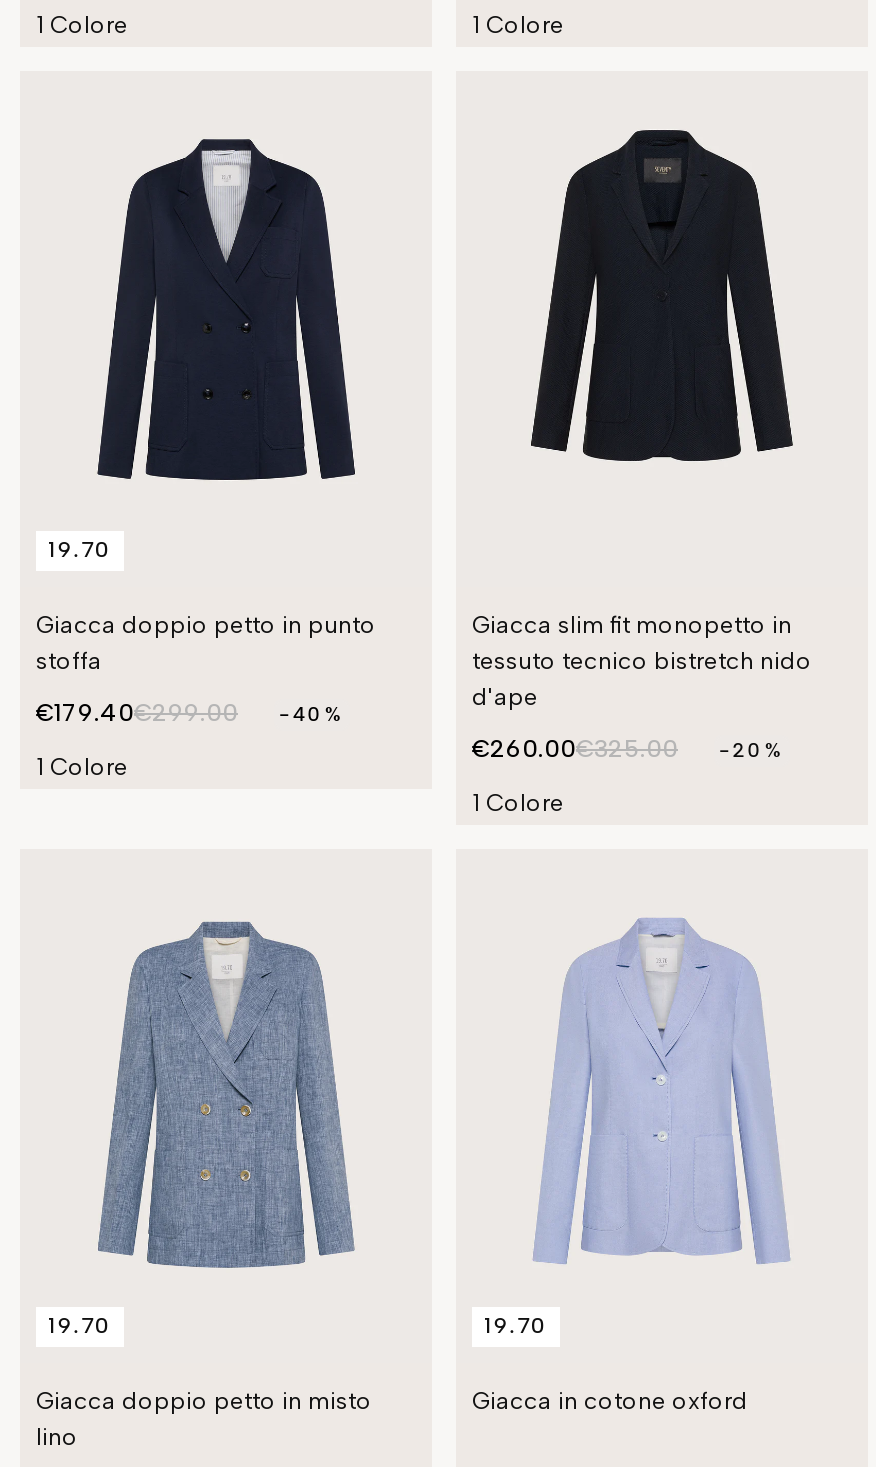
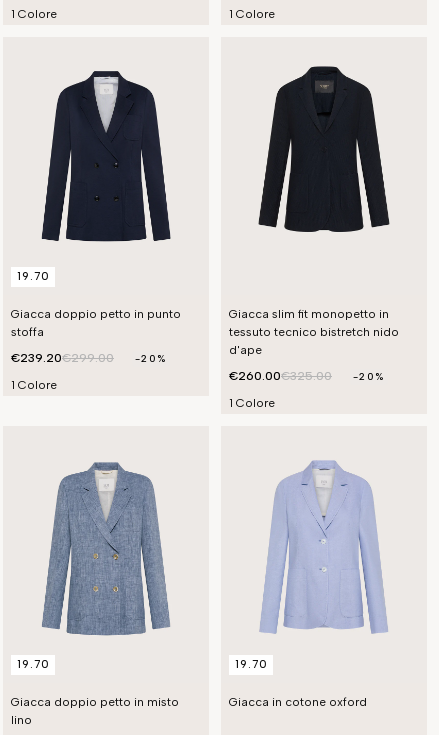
- €179.40
+ €239.20

- -40%
+ -20%
